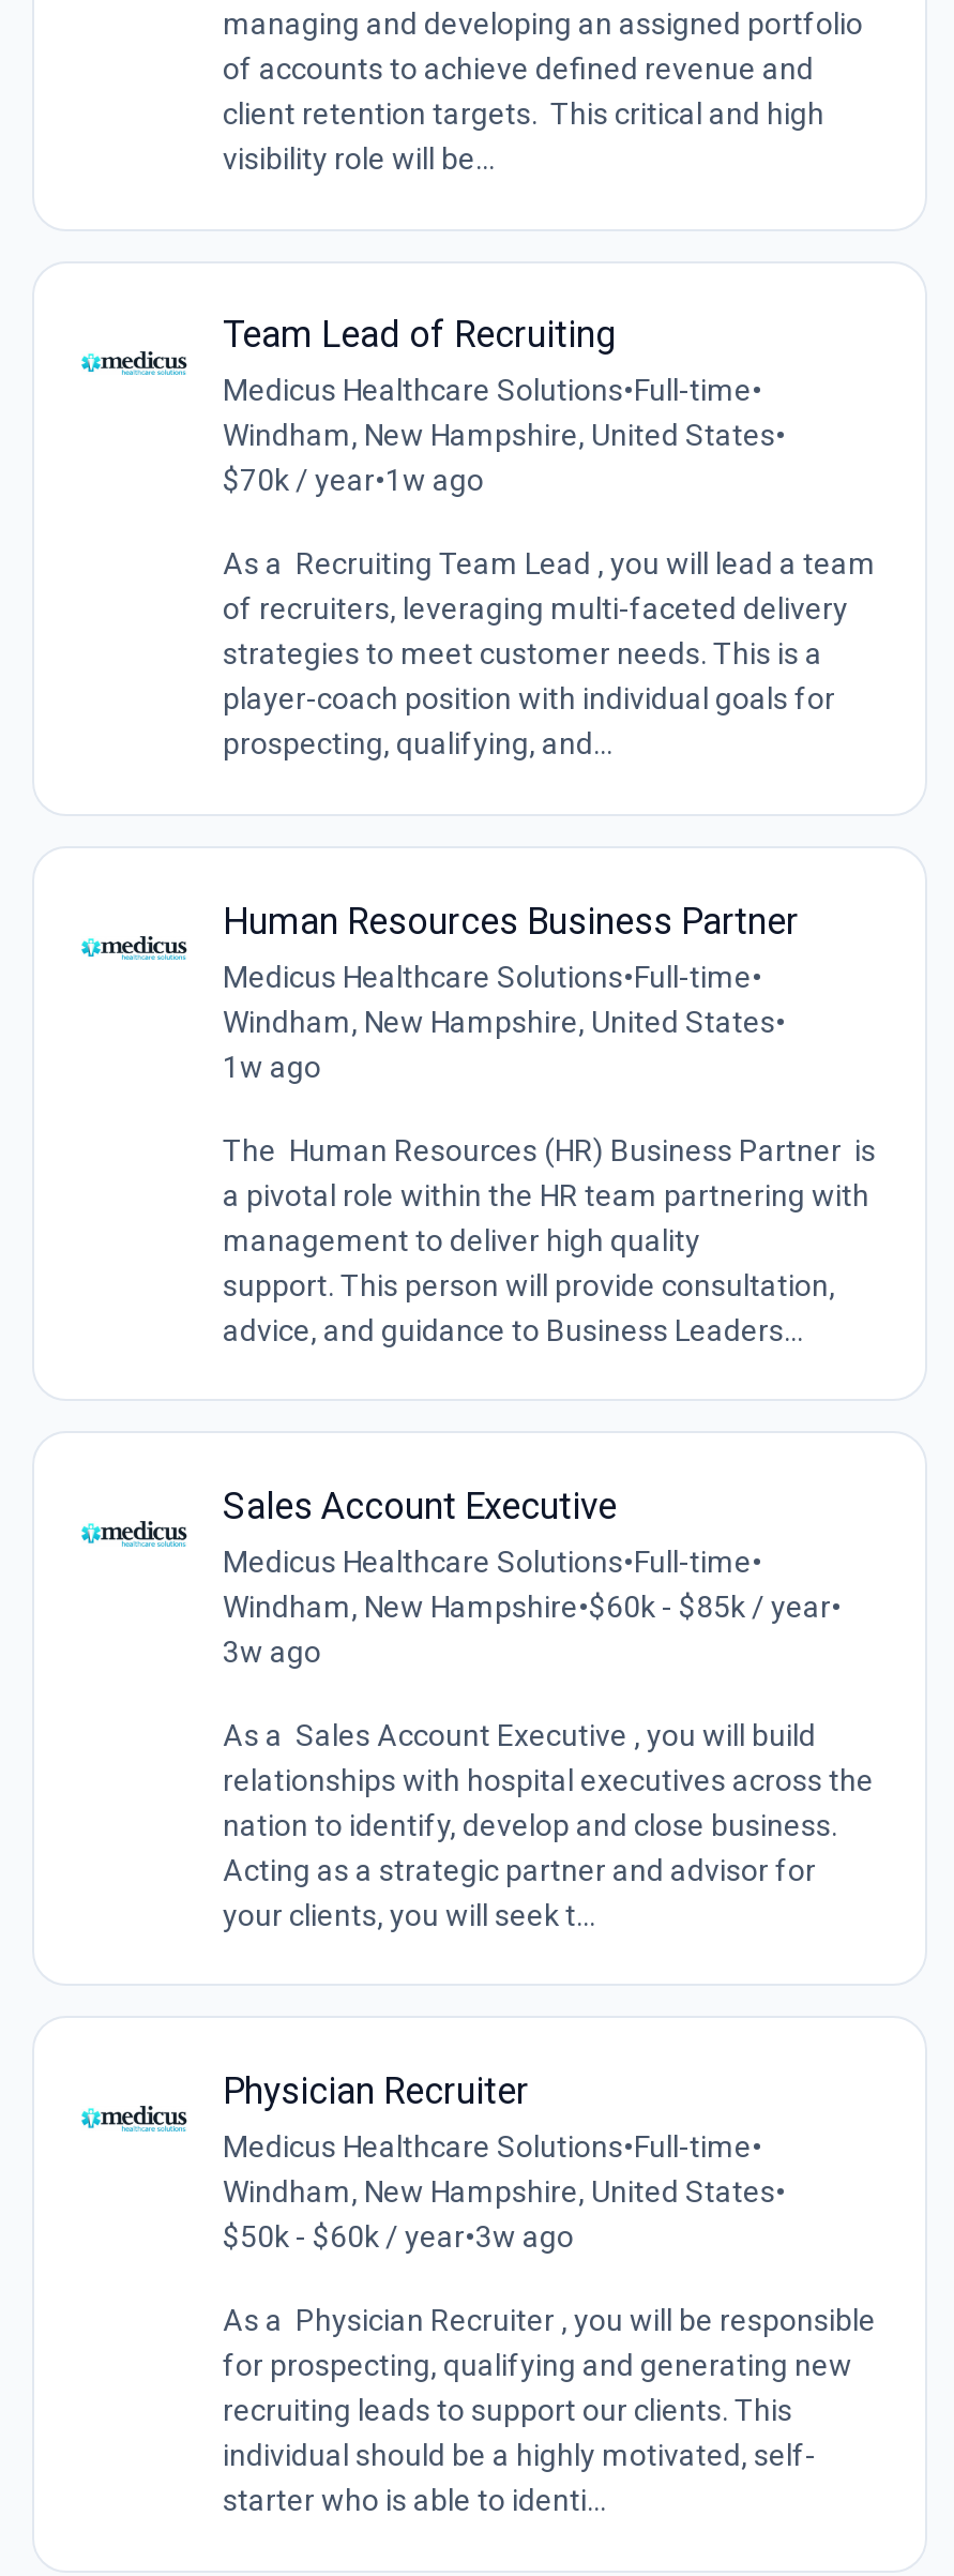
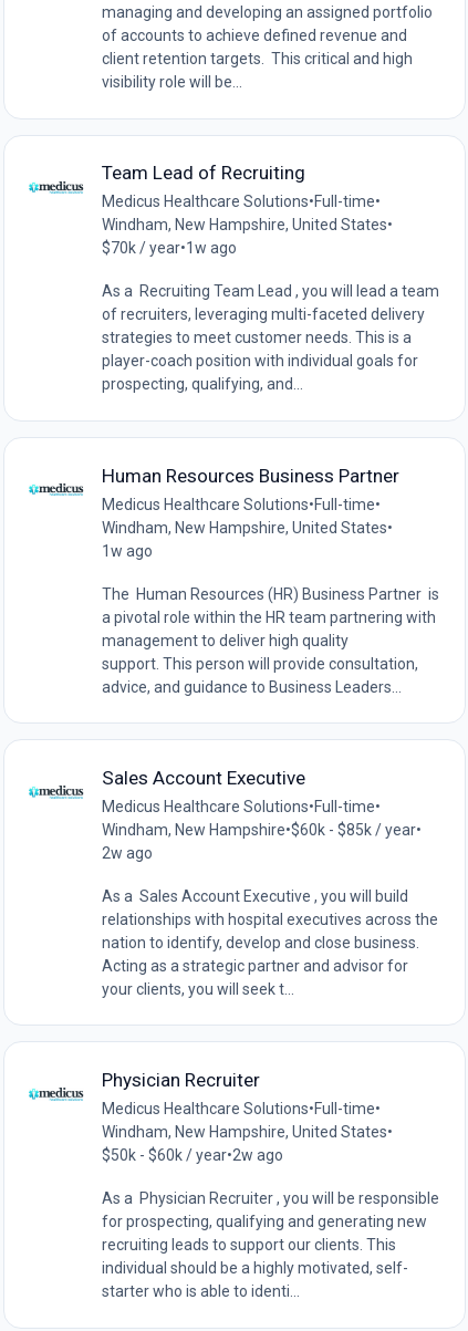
- 3w ago
+ 2w ago

- $50k - $60k / year•3w ago
+ $50k - $60k / year•2w ago
